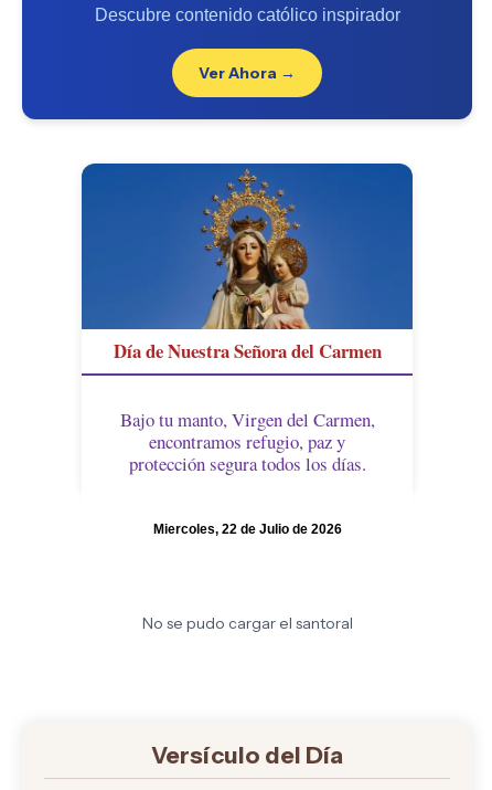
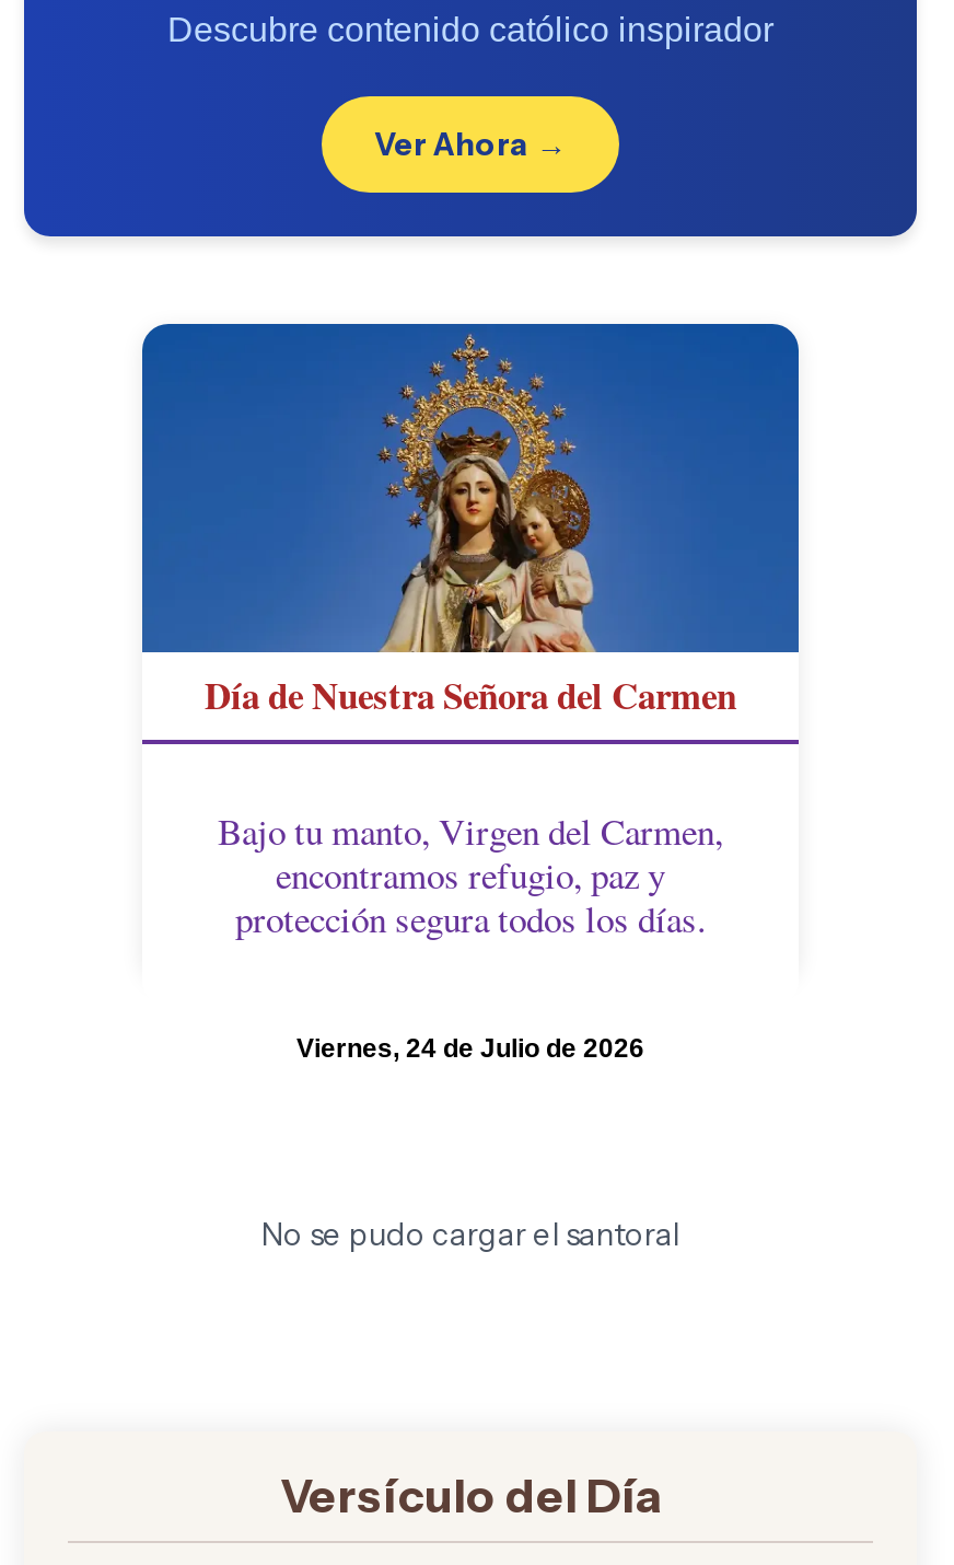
- Miercoles, 22 de Julio de 2026
+ Viernes, 24 de Julio de 2026
